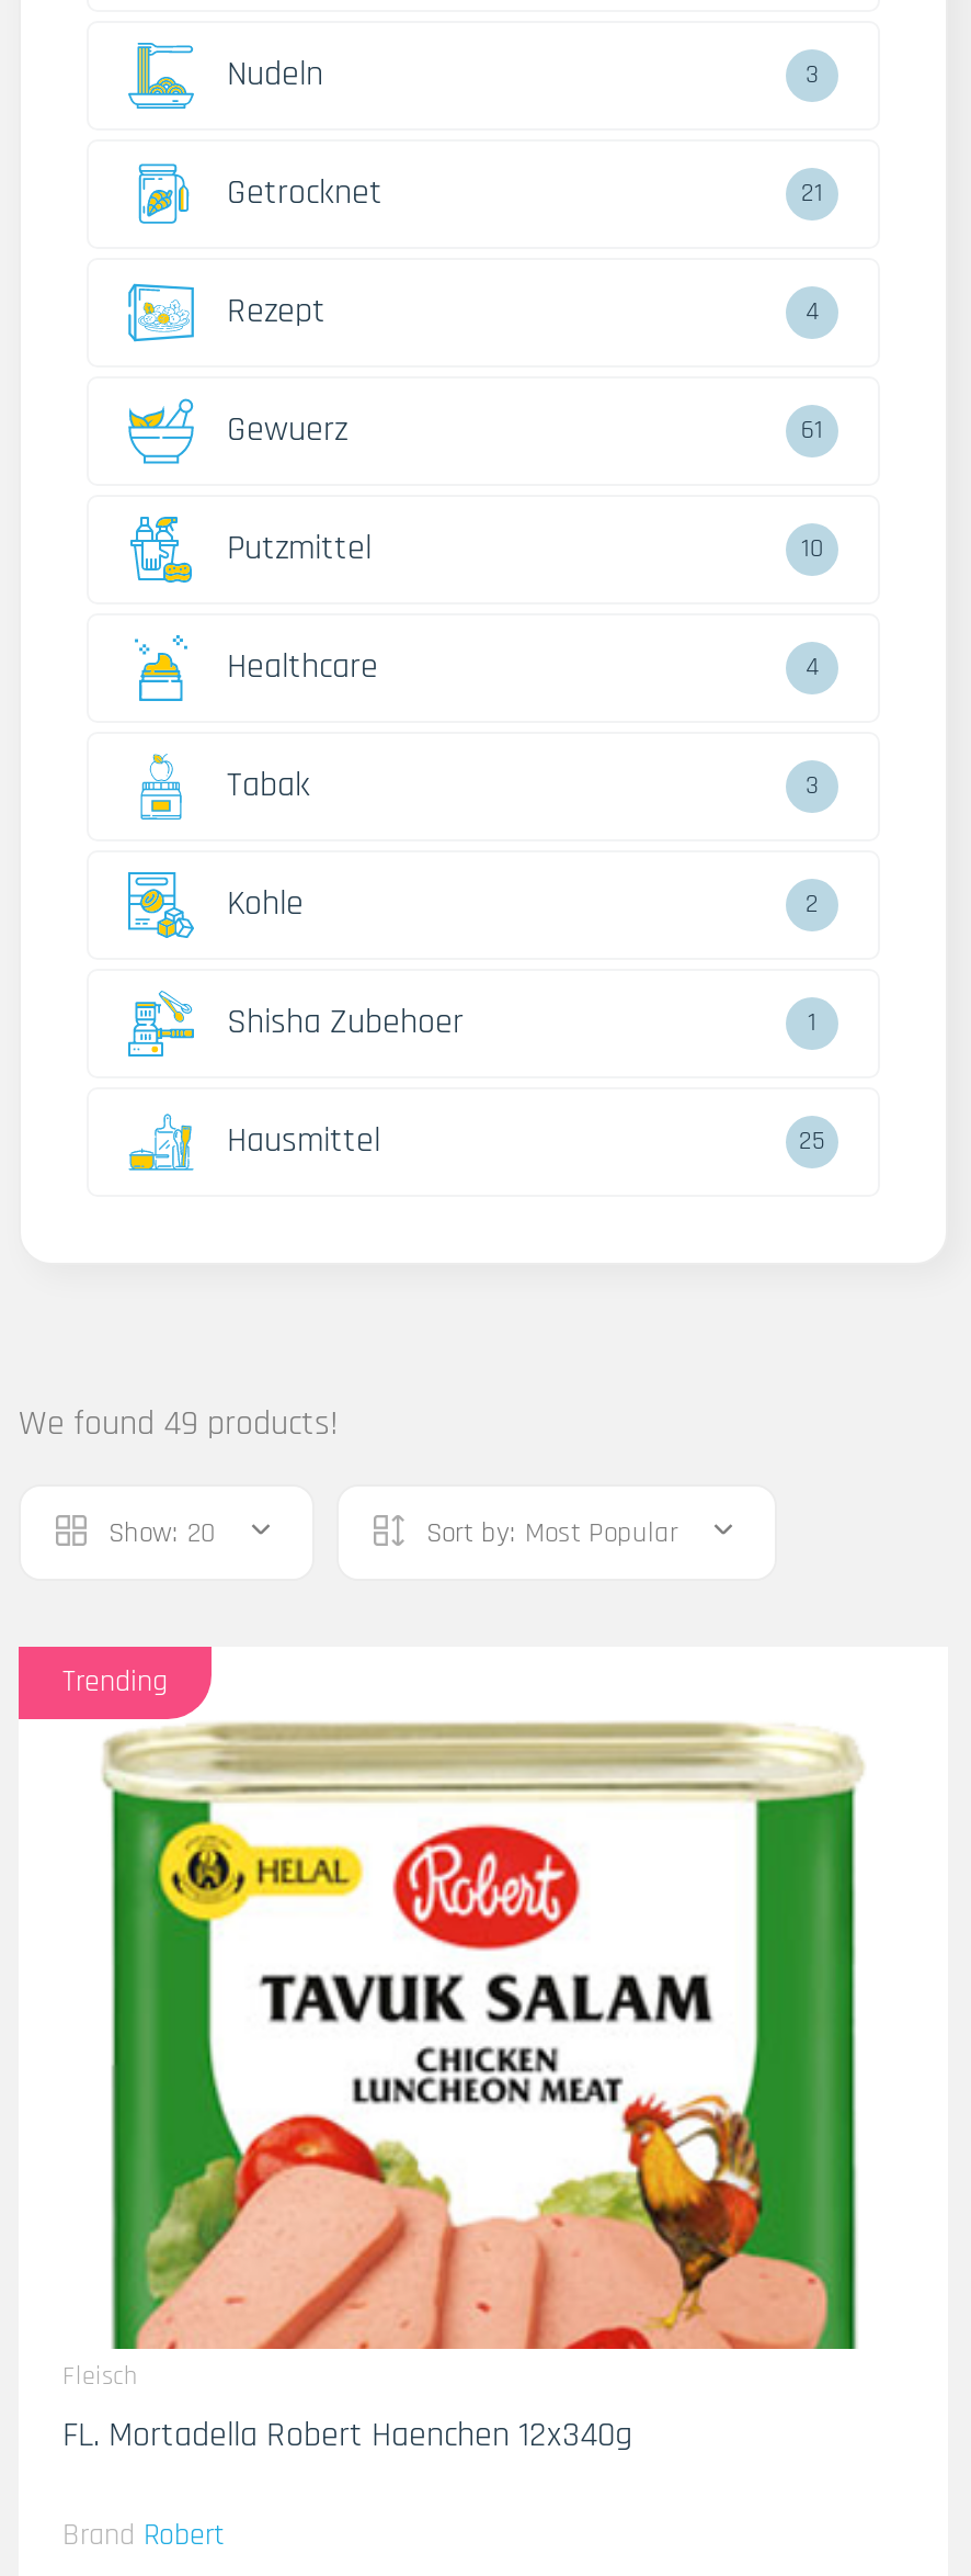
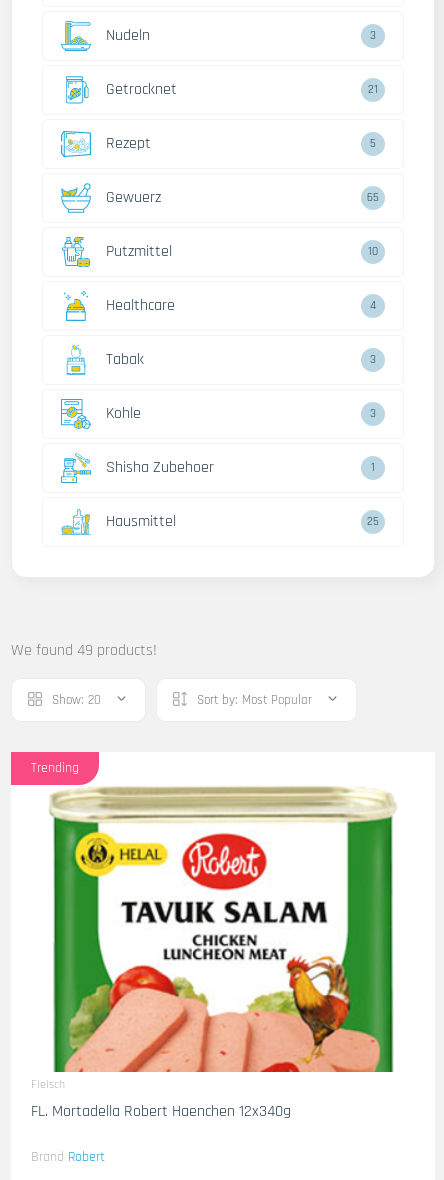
- 4
+ 5

- 61
+ 65

- 2
+ 3
